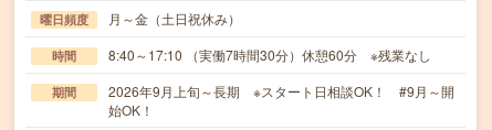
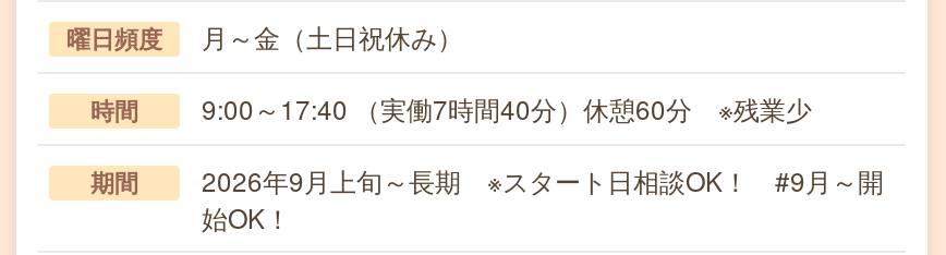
- 8:40～17:10 （実働7時間30分）休憩60分 ※残業なし
+ 9:00～17:40 （実働7時間40分）休憩60分 ※残業少
